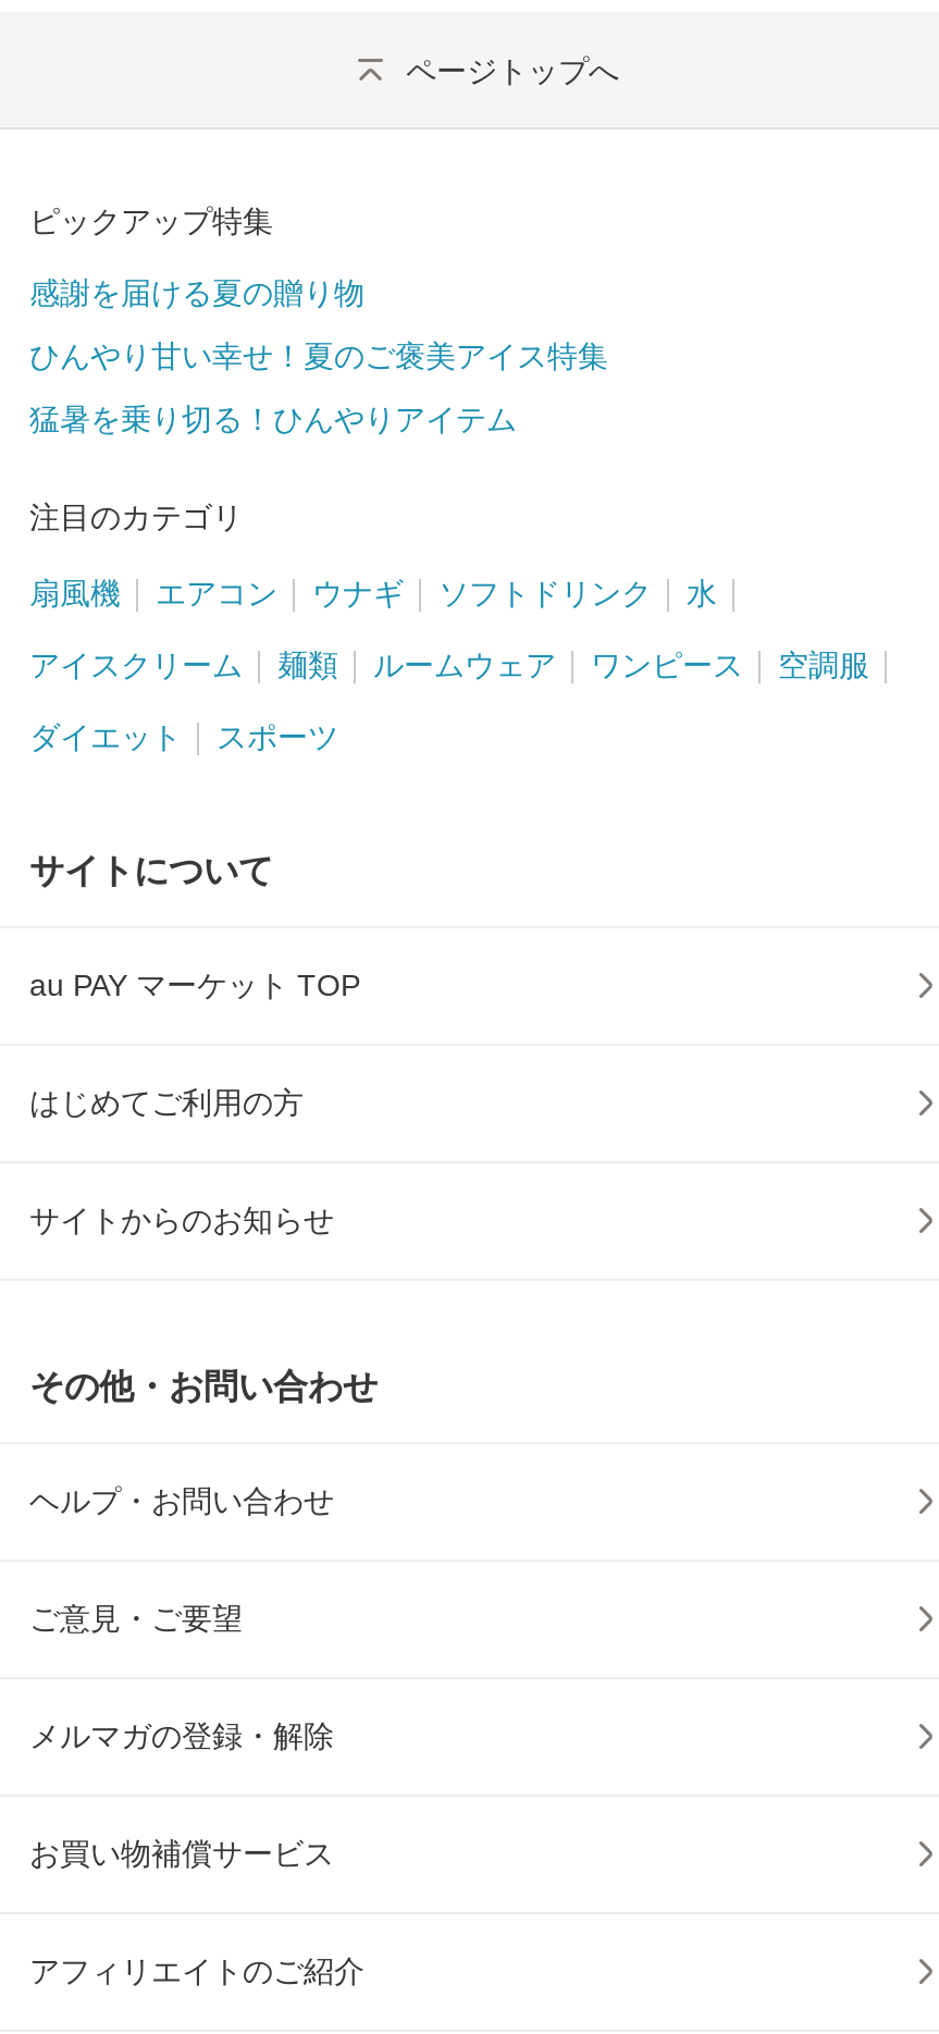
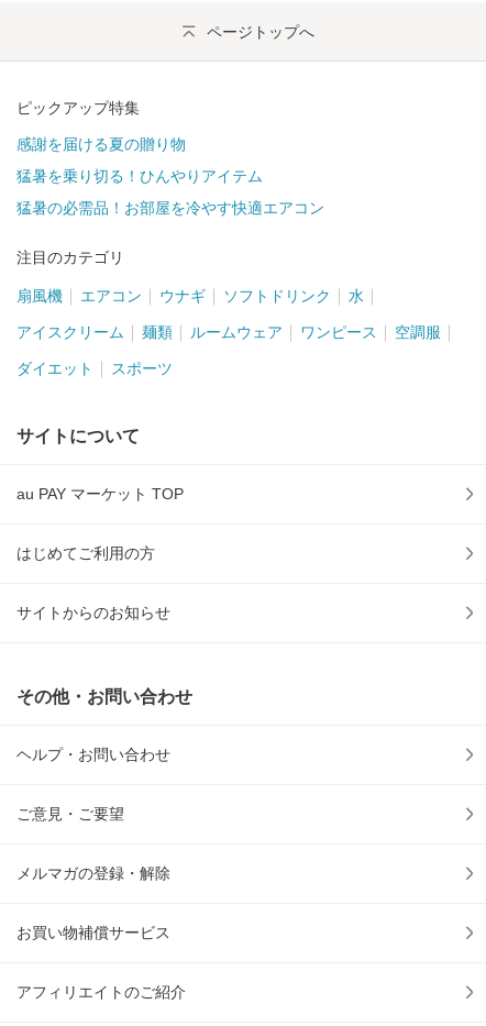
- ひんやり甘い幸せ！夏のご褒美アイス特集

moved up: 猛暑を乗り切る！ひんやりアイテム

+ 猛暑の必需品！お部屋を冷やす快適エアコン
